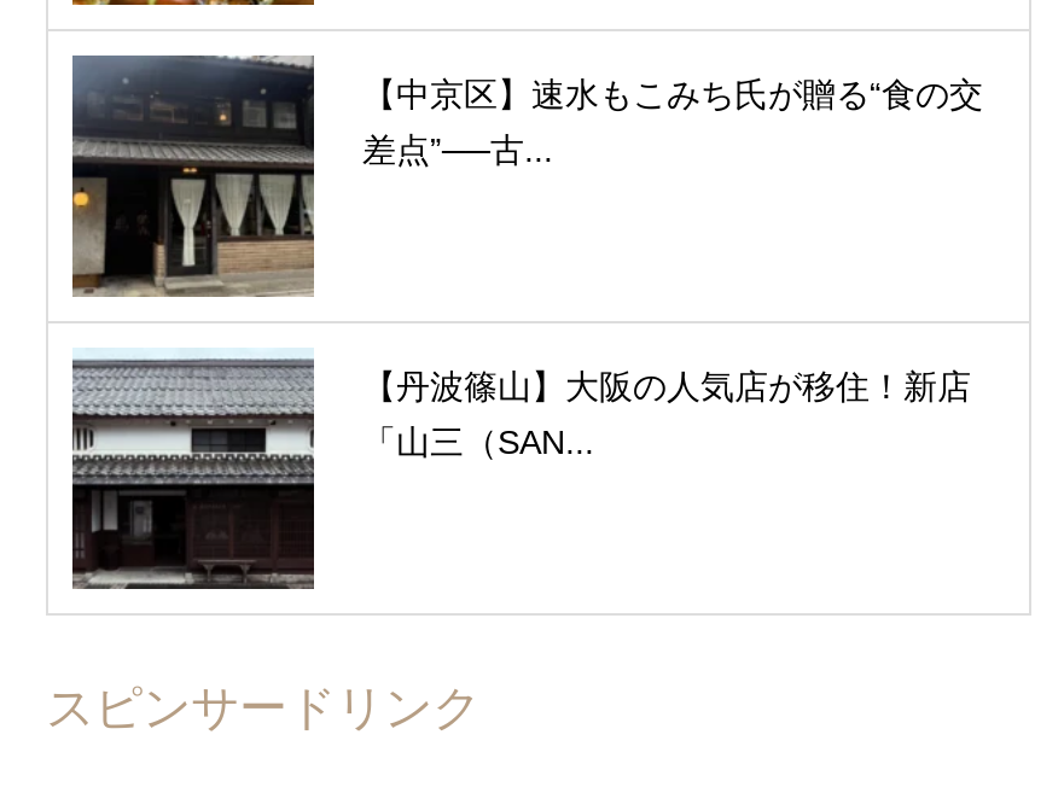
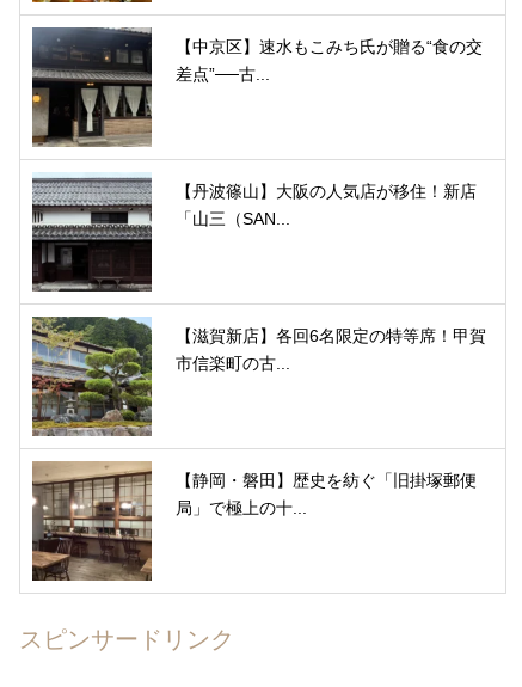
+ [image]
+ 【滋賀新店】各回6名限定の特等席！甲賀
+ 市信楽町の古...

+ [image]
+ 【静岡・磐田】歴史を紡ぐ「旧掛塚郵便
+ 局」で極上の十...
